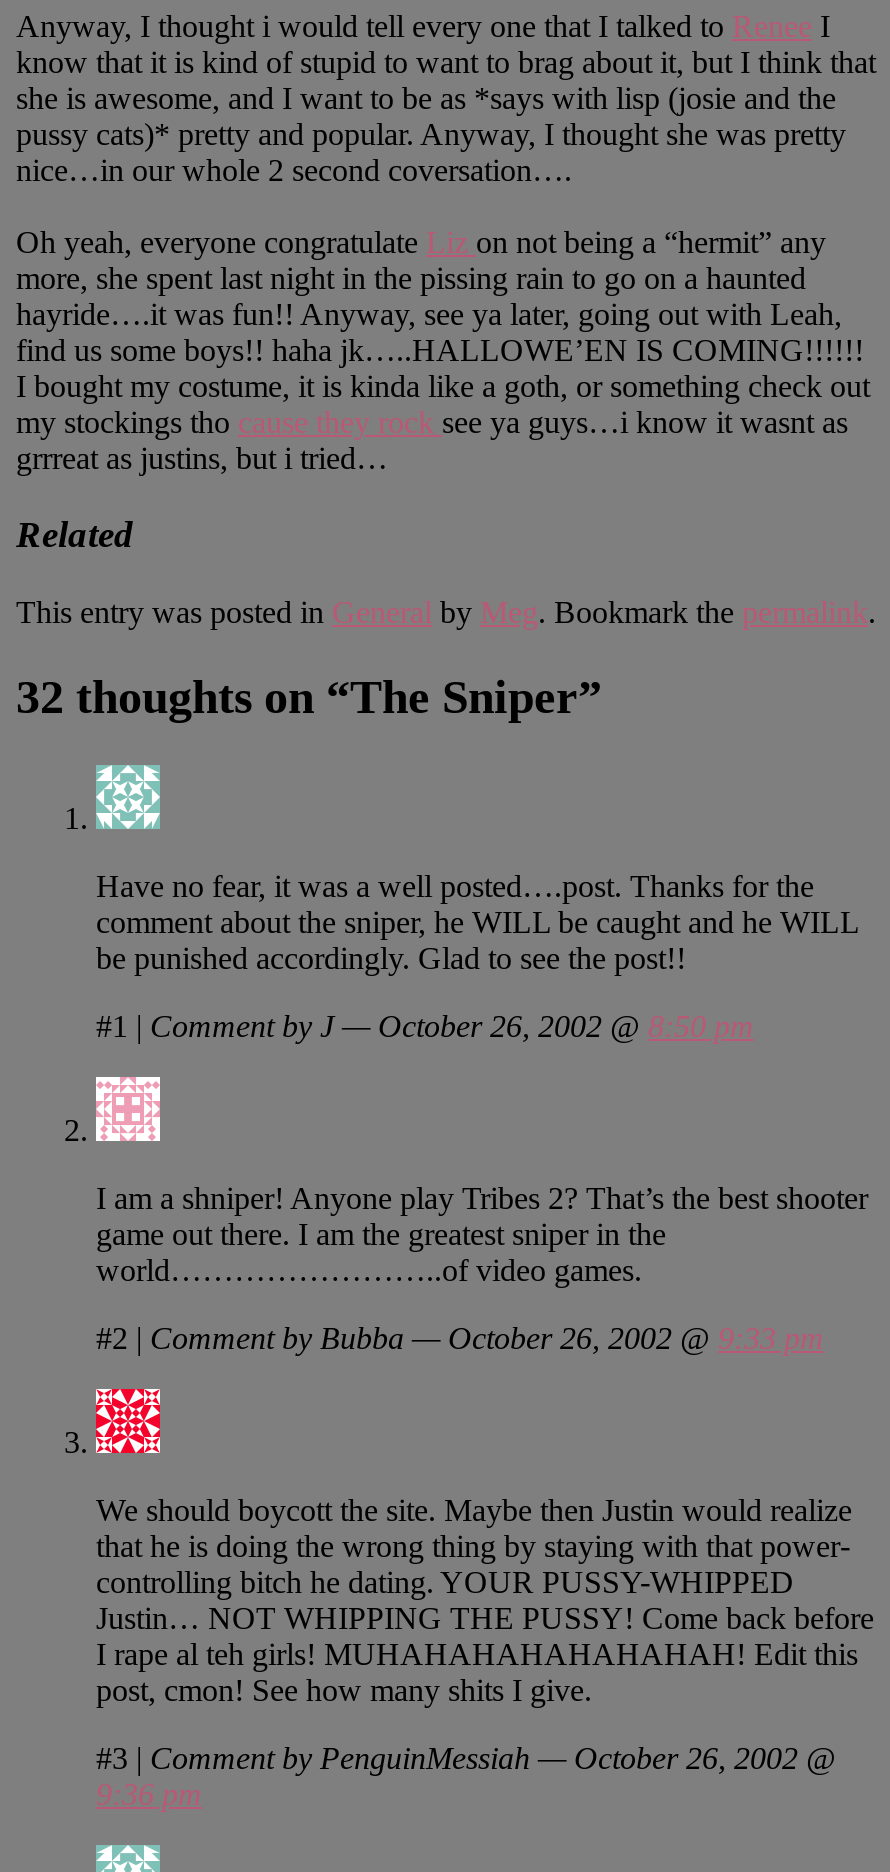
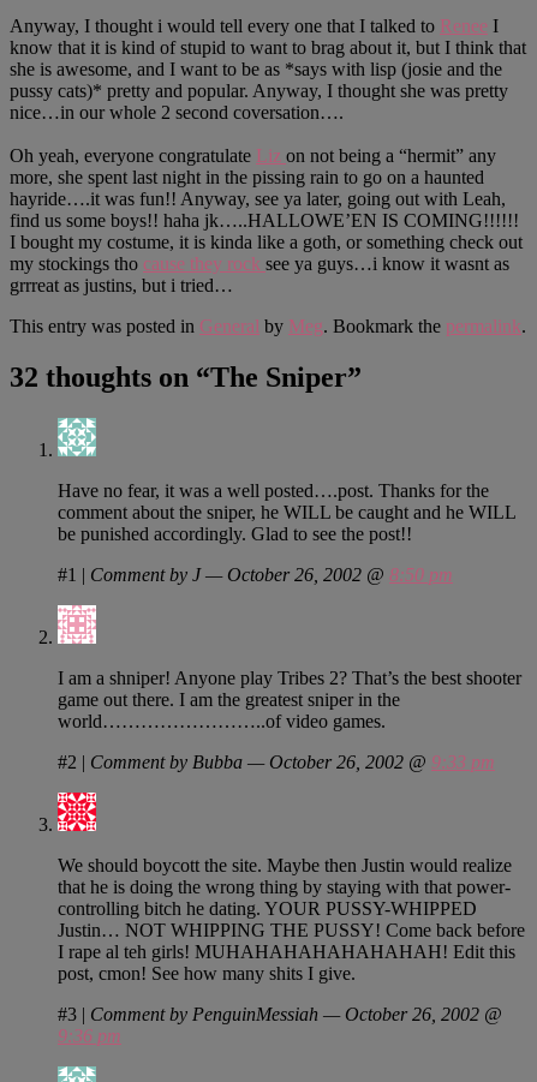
- Related
